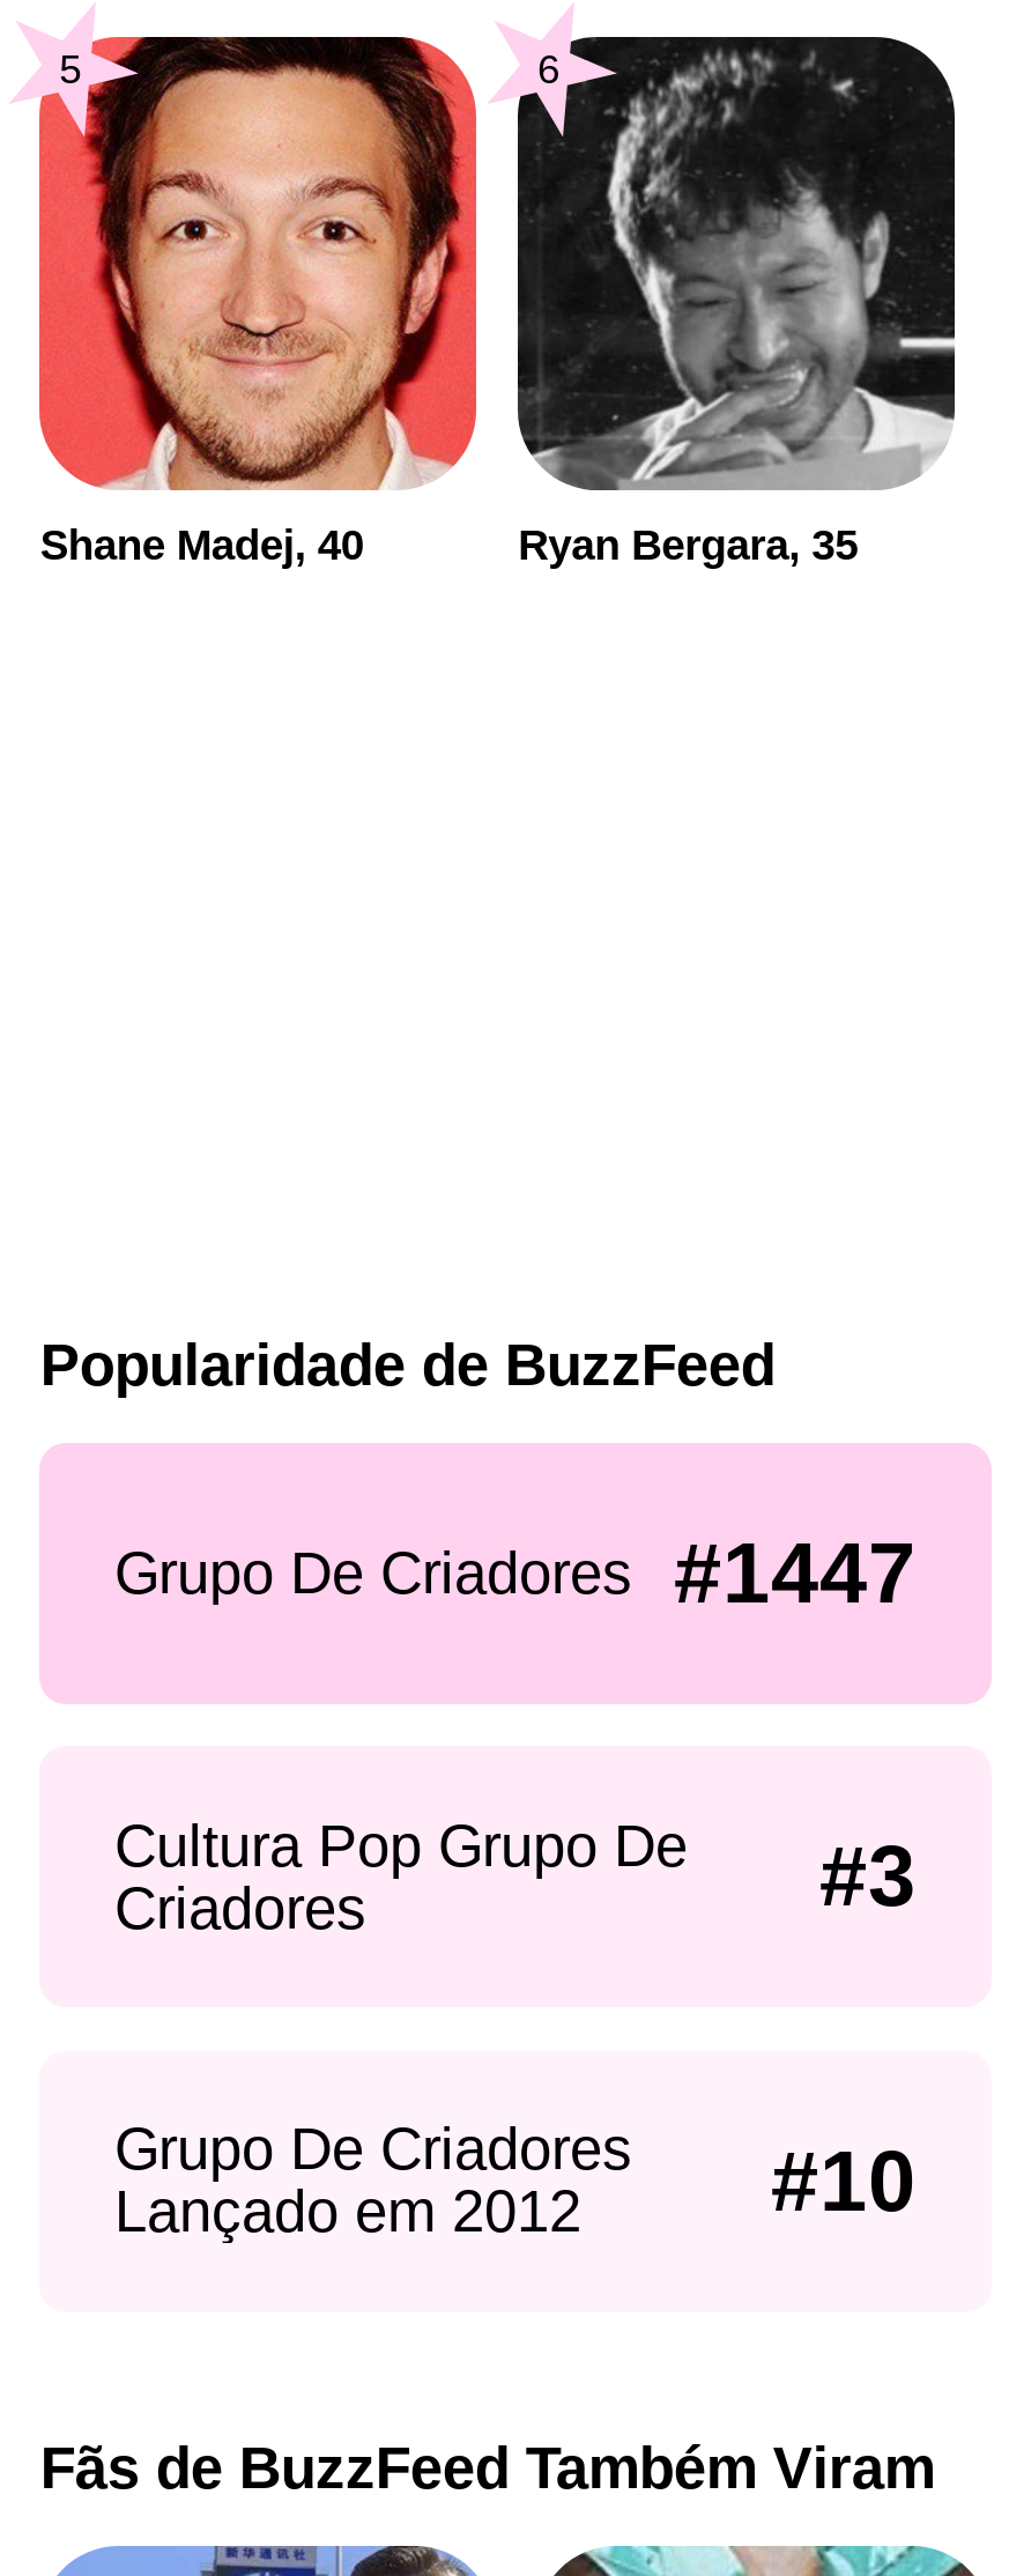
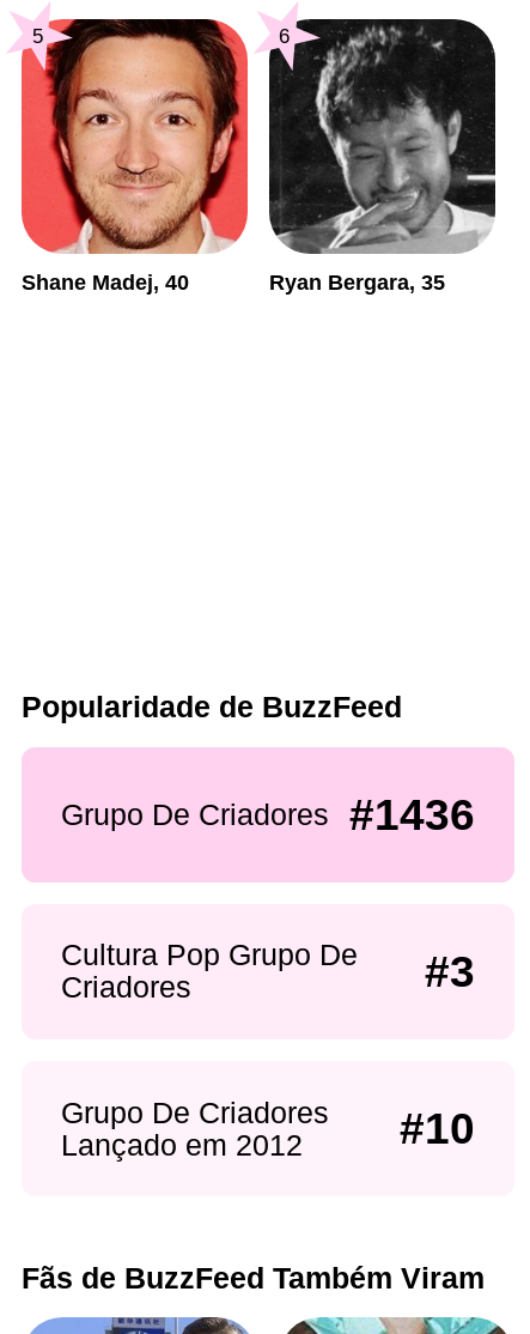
- Grupo De Criadores #1447
+ Grupo De Criadores #1436
